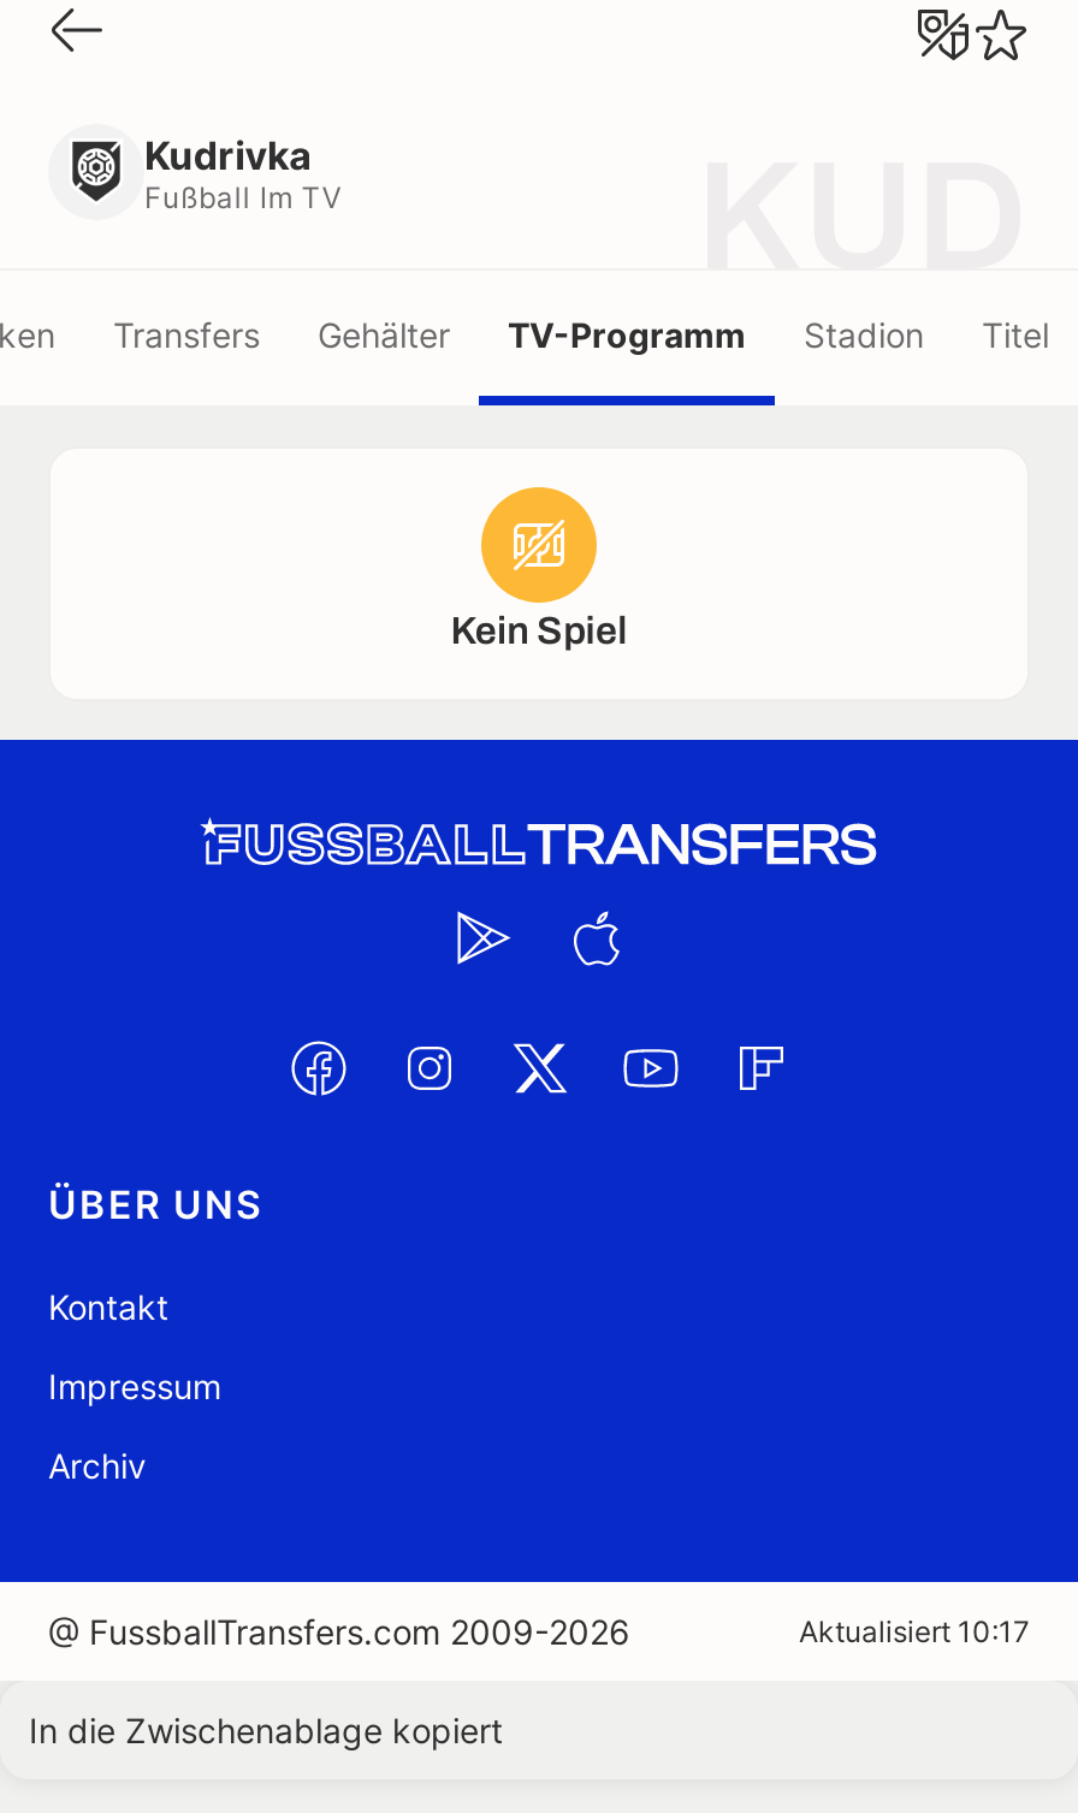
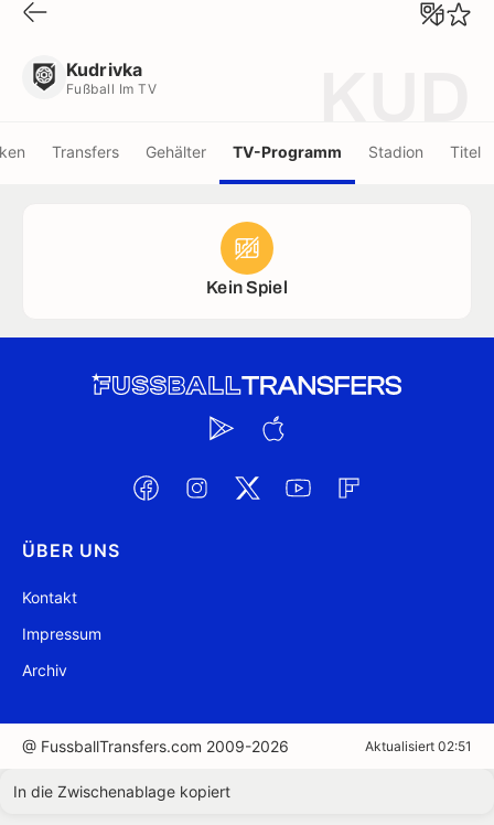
- Aktualisiert 10:17
+ Aktualisiert 02:51
